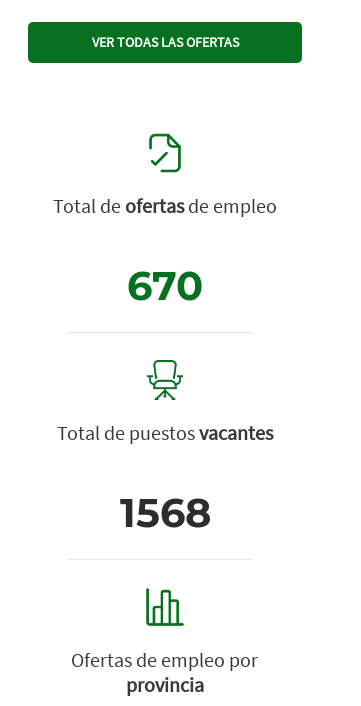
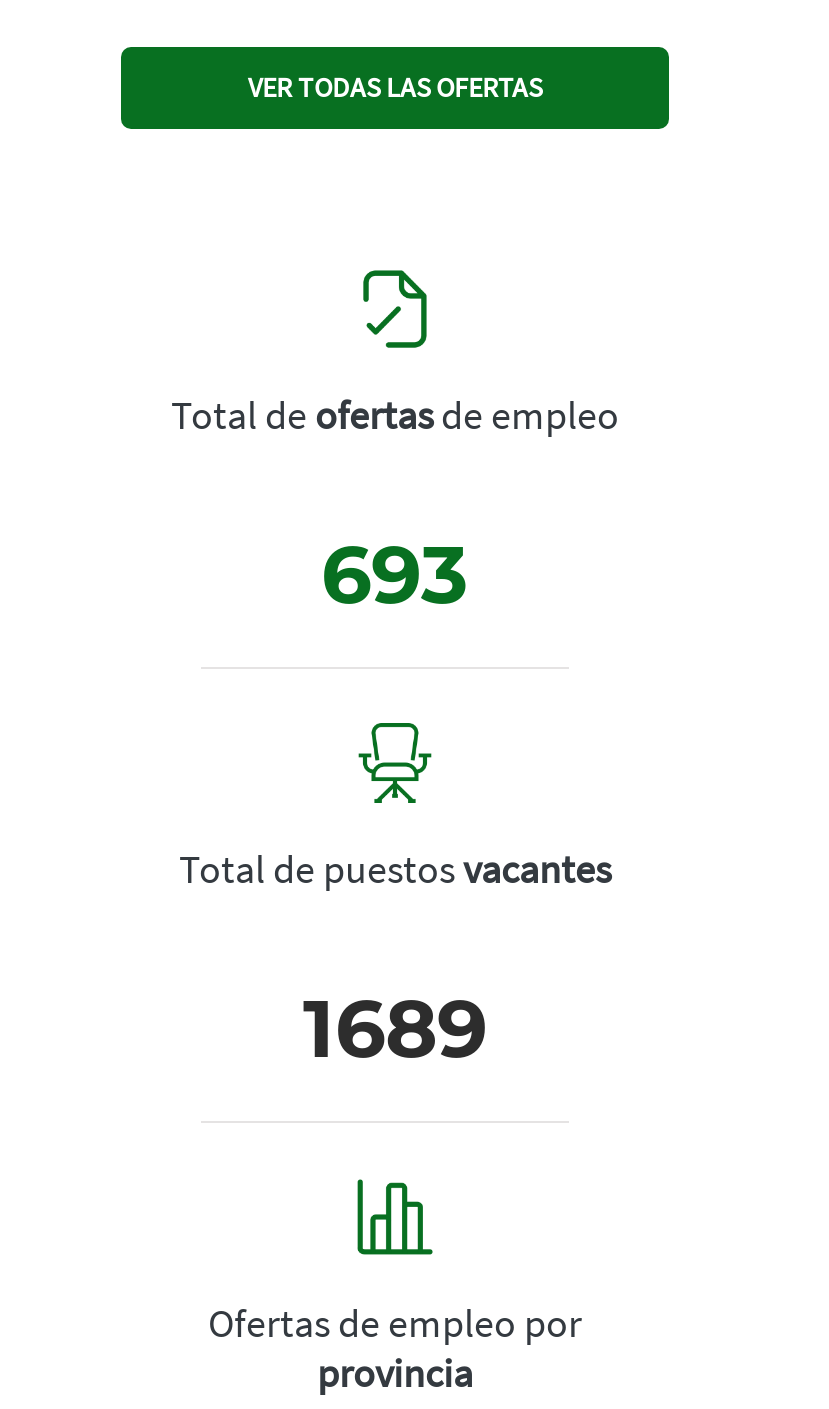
- 670
+ 693

- 1568
+ 1689
